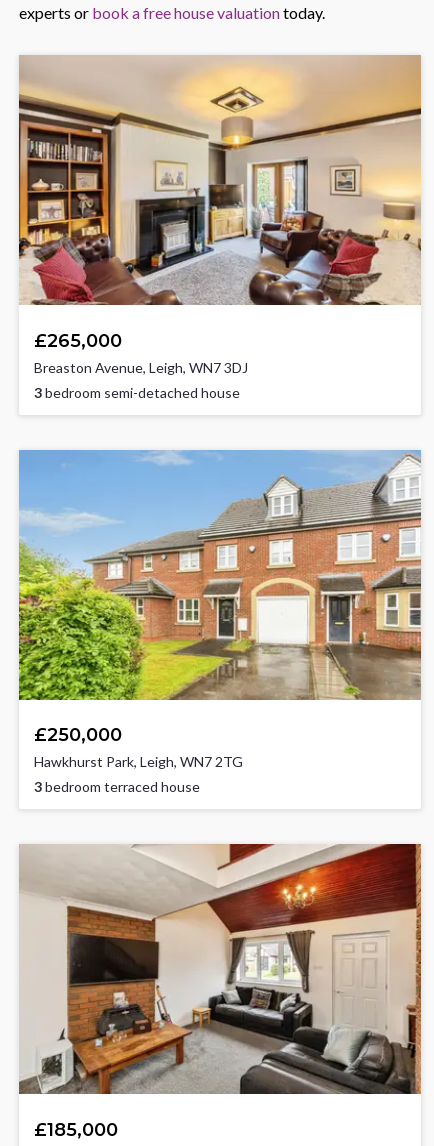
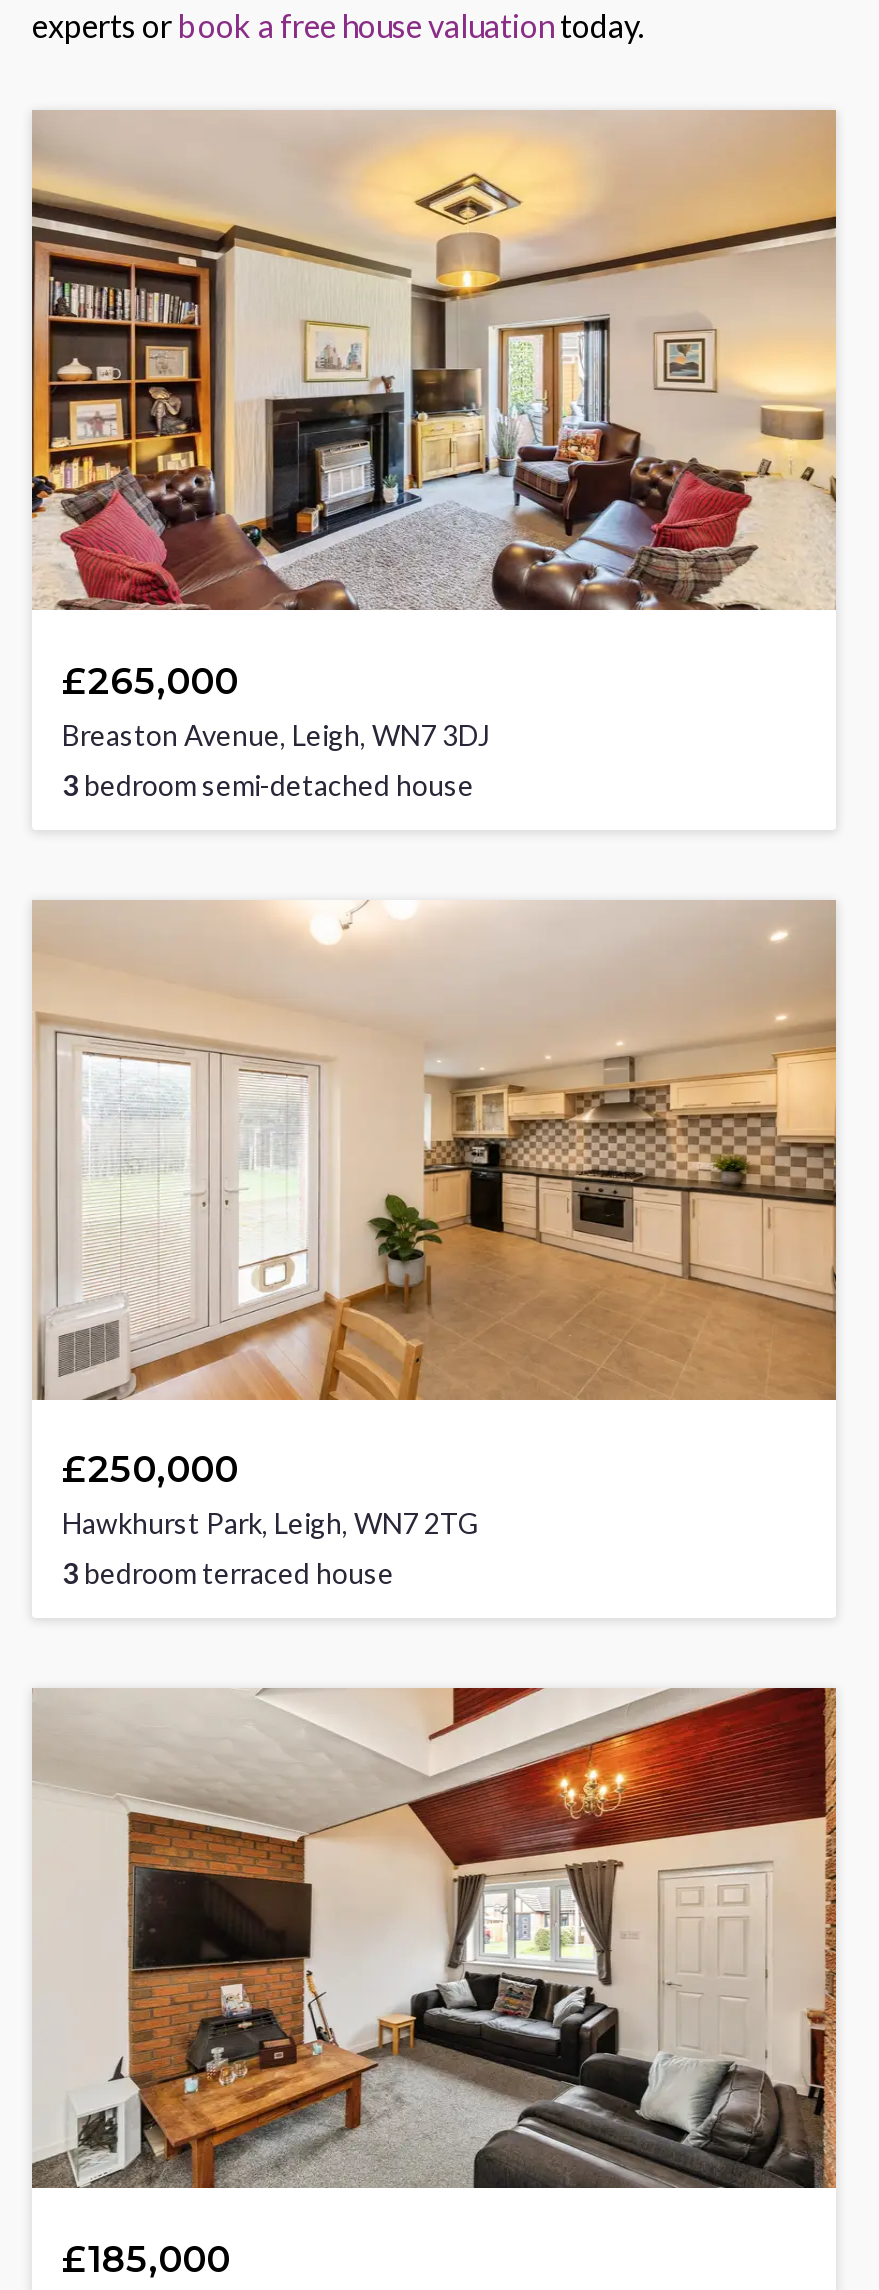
- [image]
+ [image]
